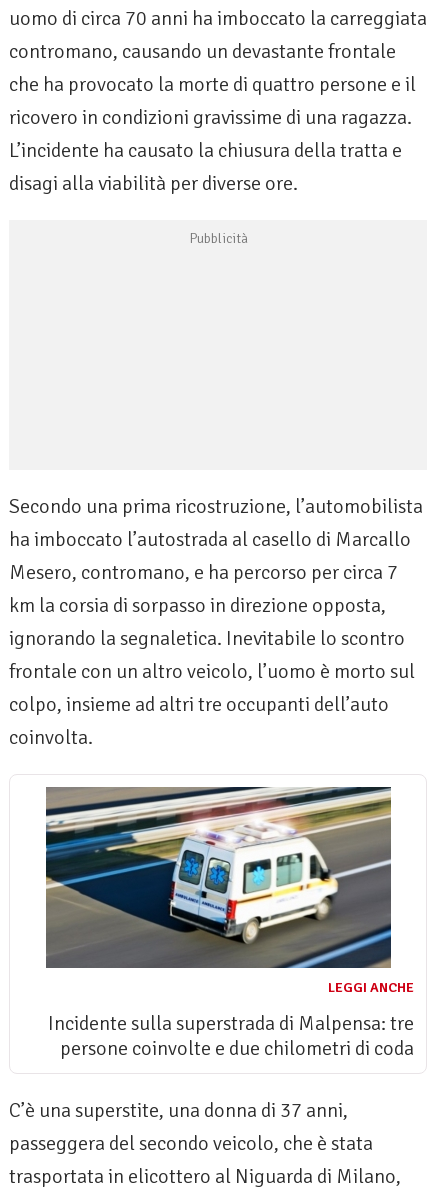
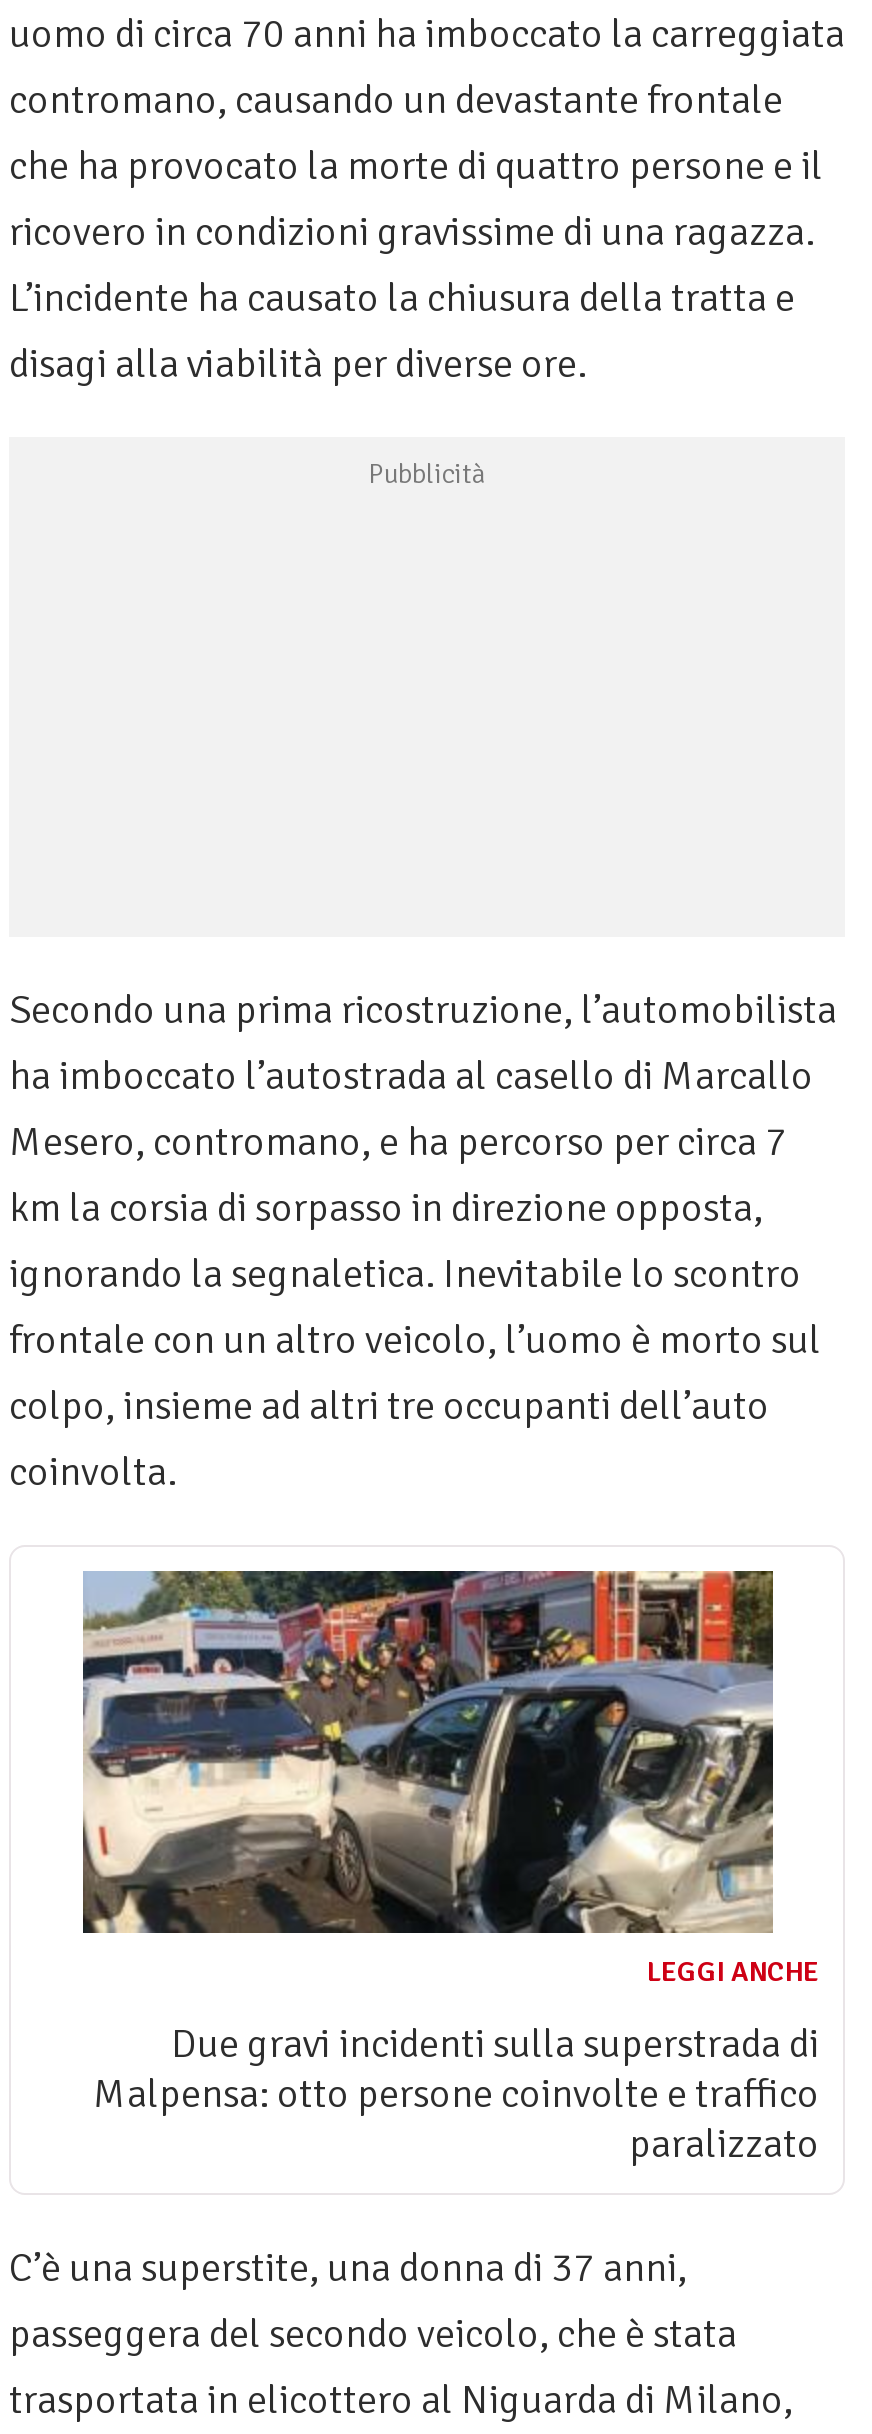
- [image]
+ [image]

- Incidente sulla superstrada di Malpensa: tre
- persone coinvolte e due chilometri di coda
+ Due gravi incidenti sulla superstrada di
+ Malpensa: otto persone coinvolte e traffico
+ paralizzato
